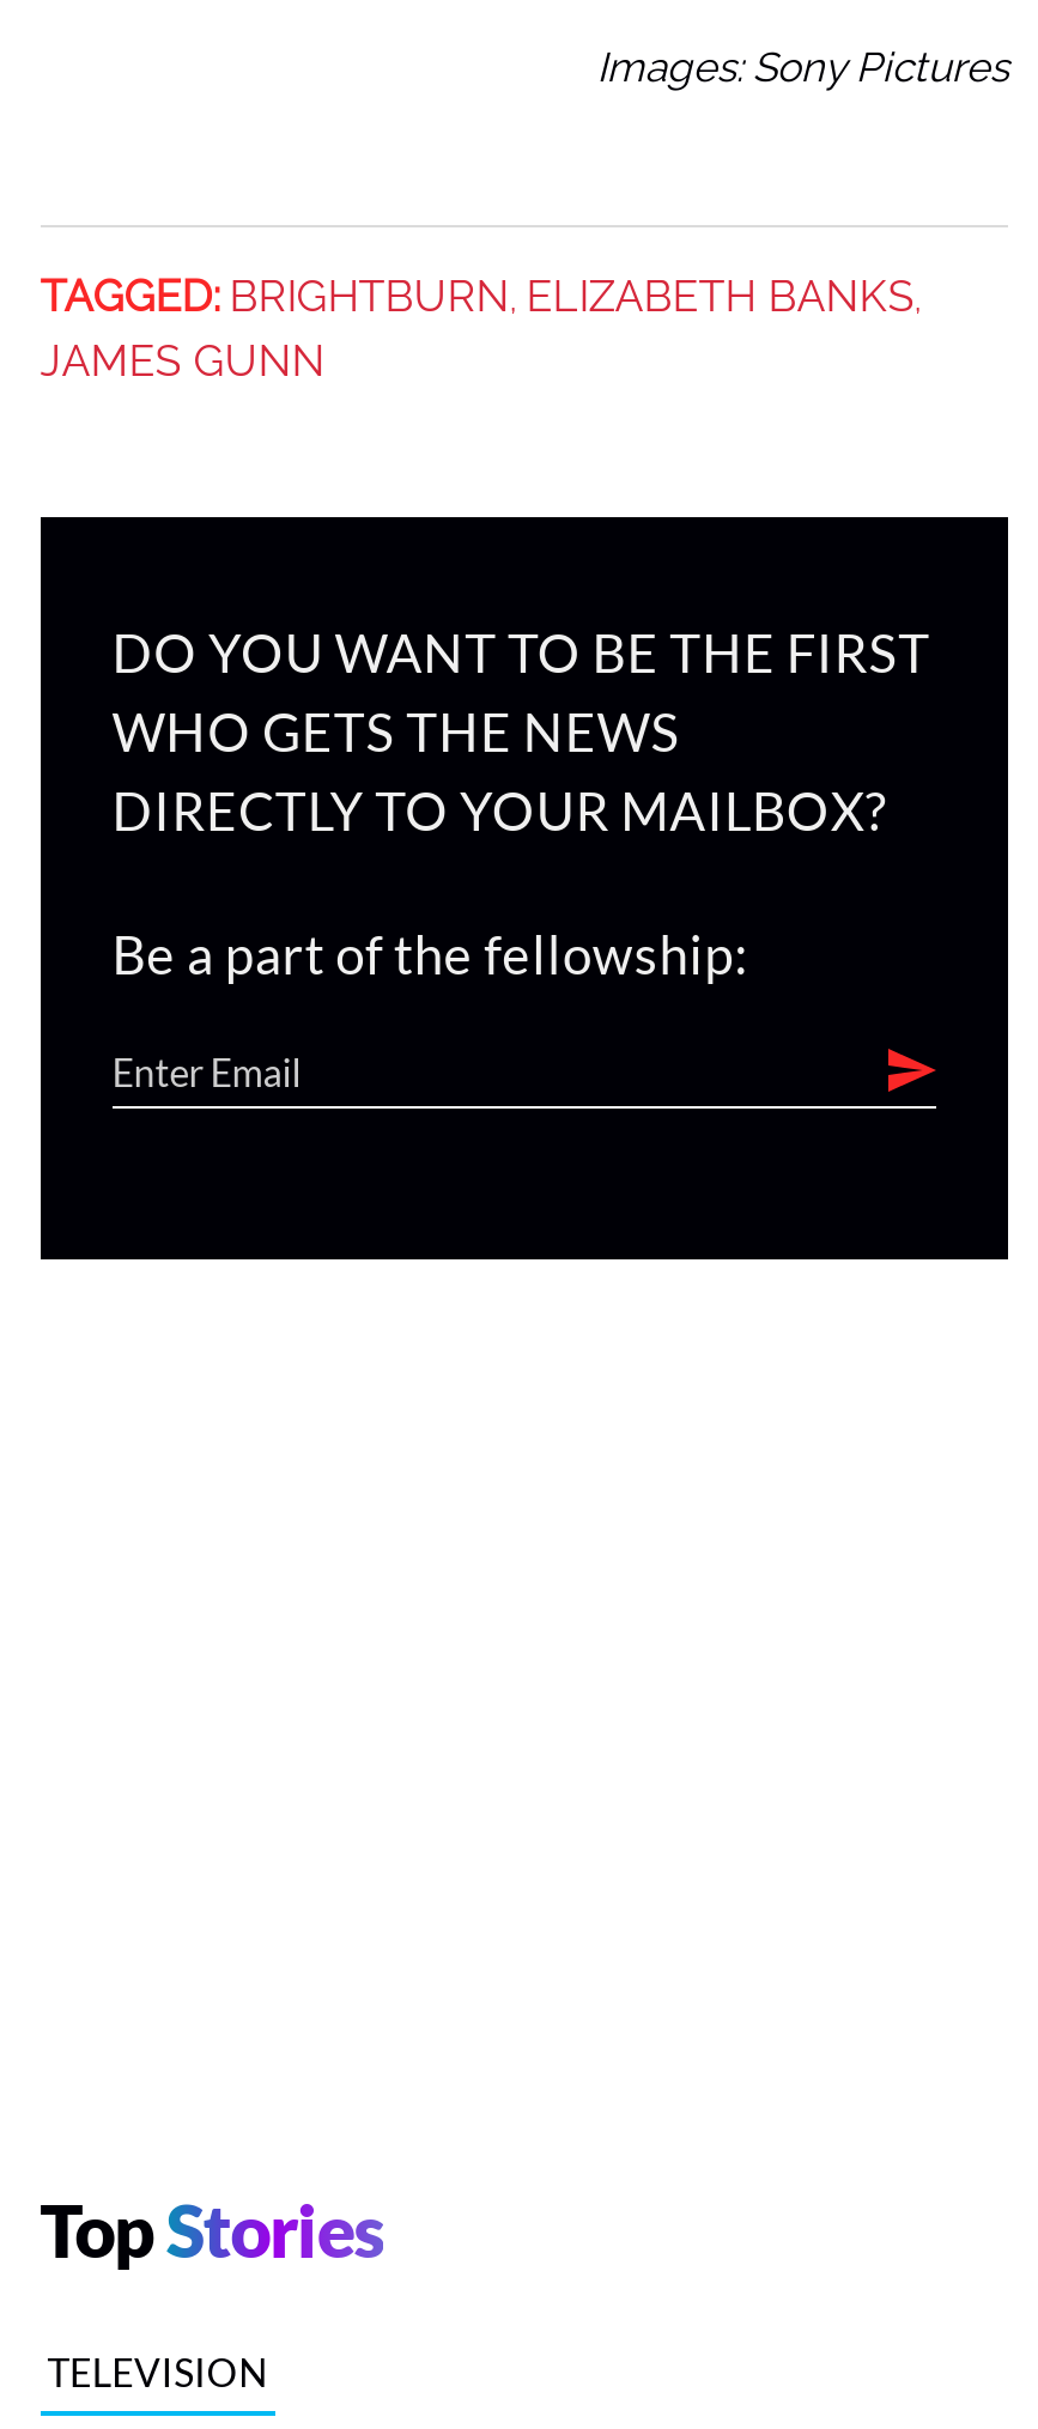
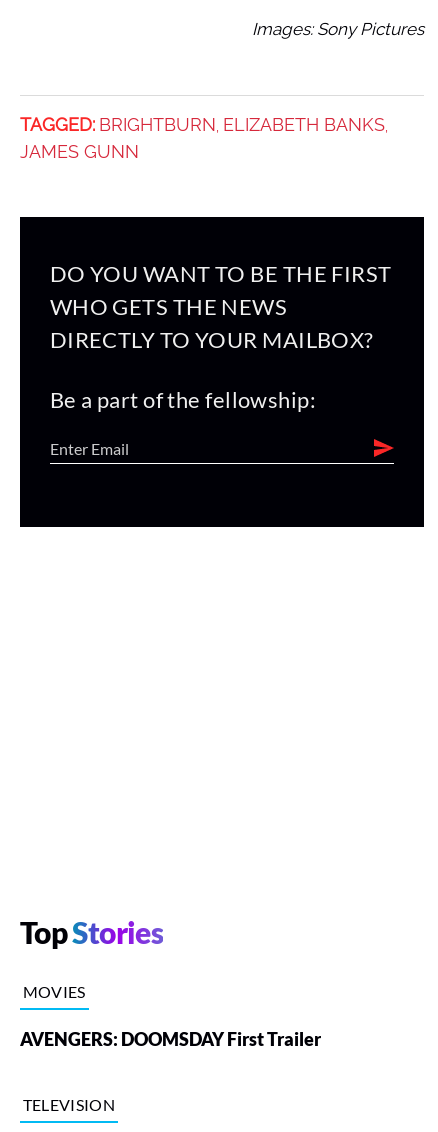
+ MOVIES
+ AVENGERS: DOOMSDAY First Trailer
